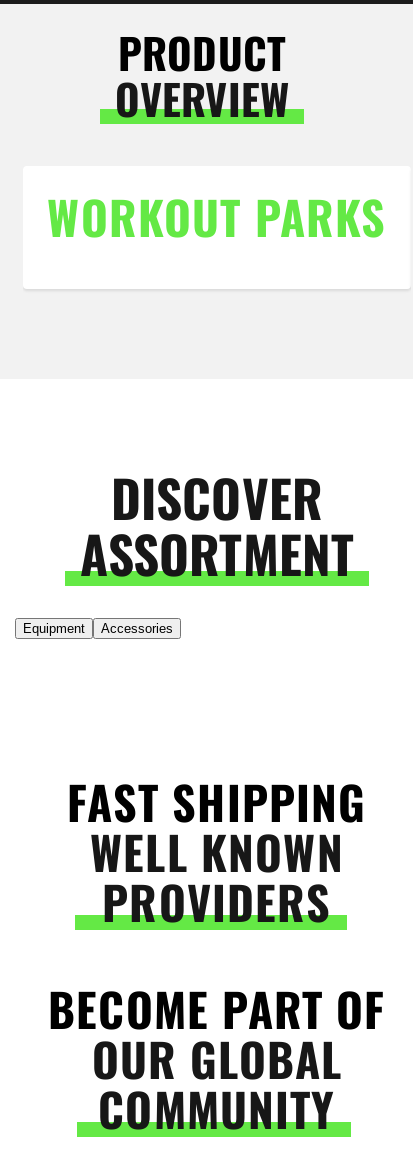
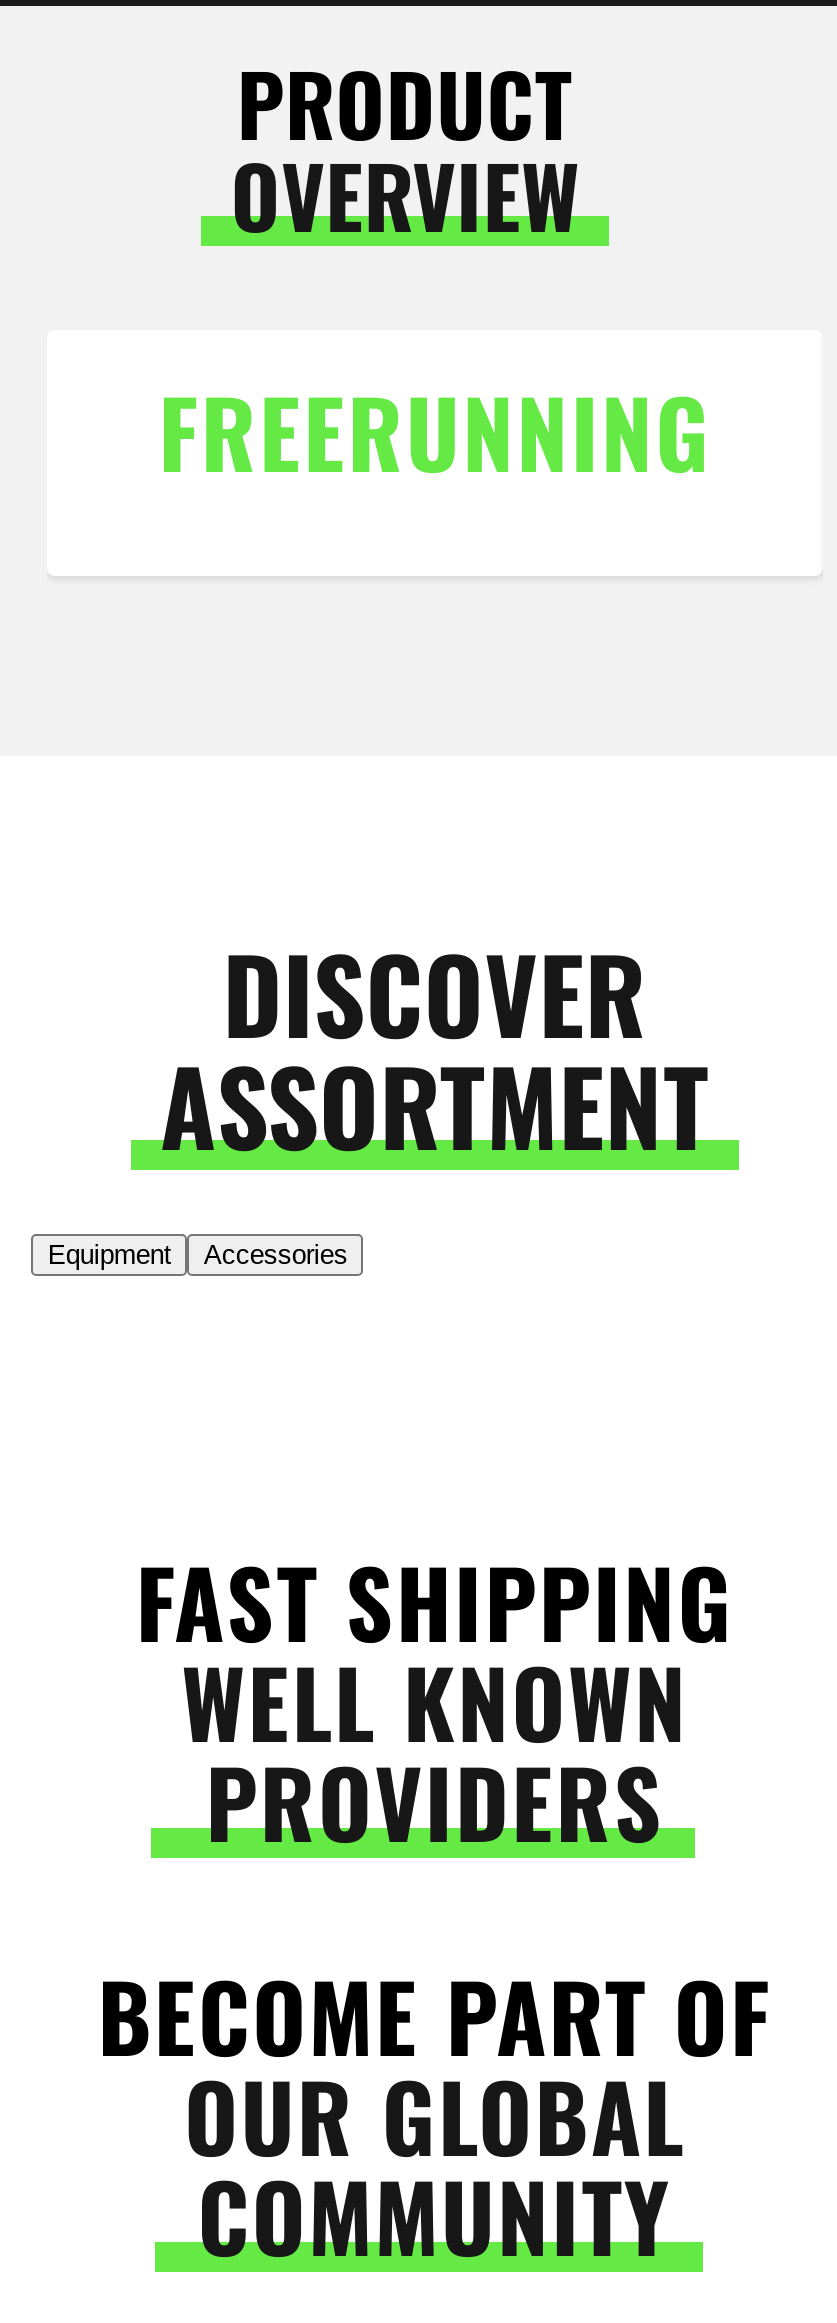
- WORKOUT PARKS
+ FREERUNNING
